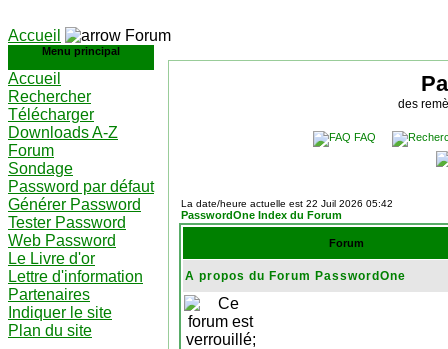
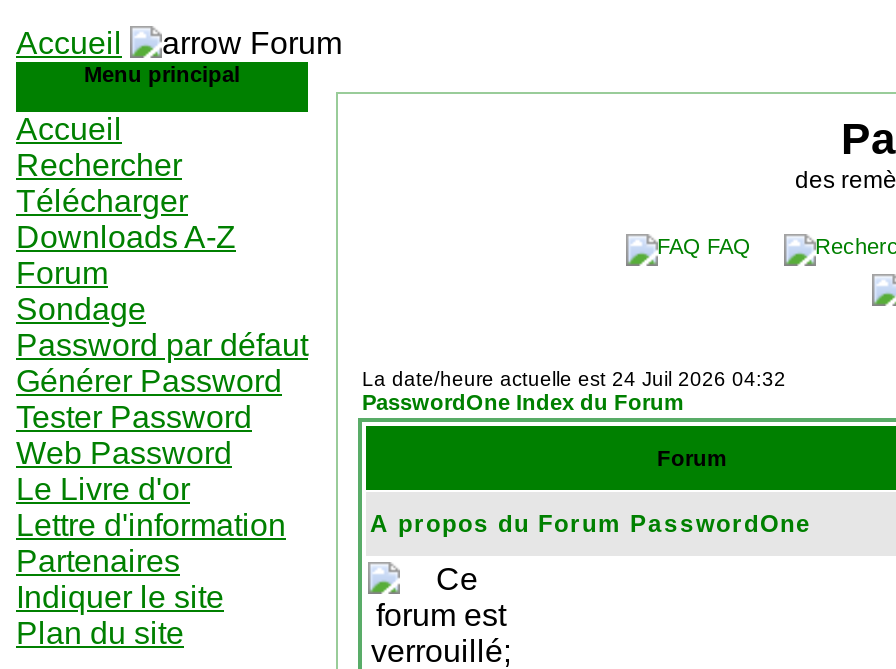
- La date/heure actuelle est 22 Juil 2026 05:42
+ La date/heure actuelle est 24 Juil 2026 04:32
